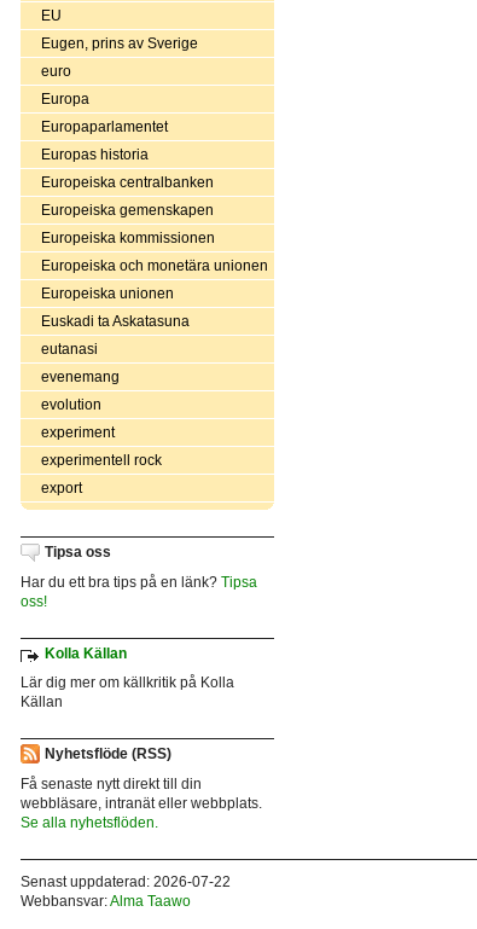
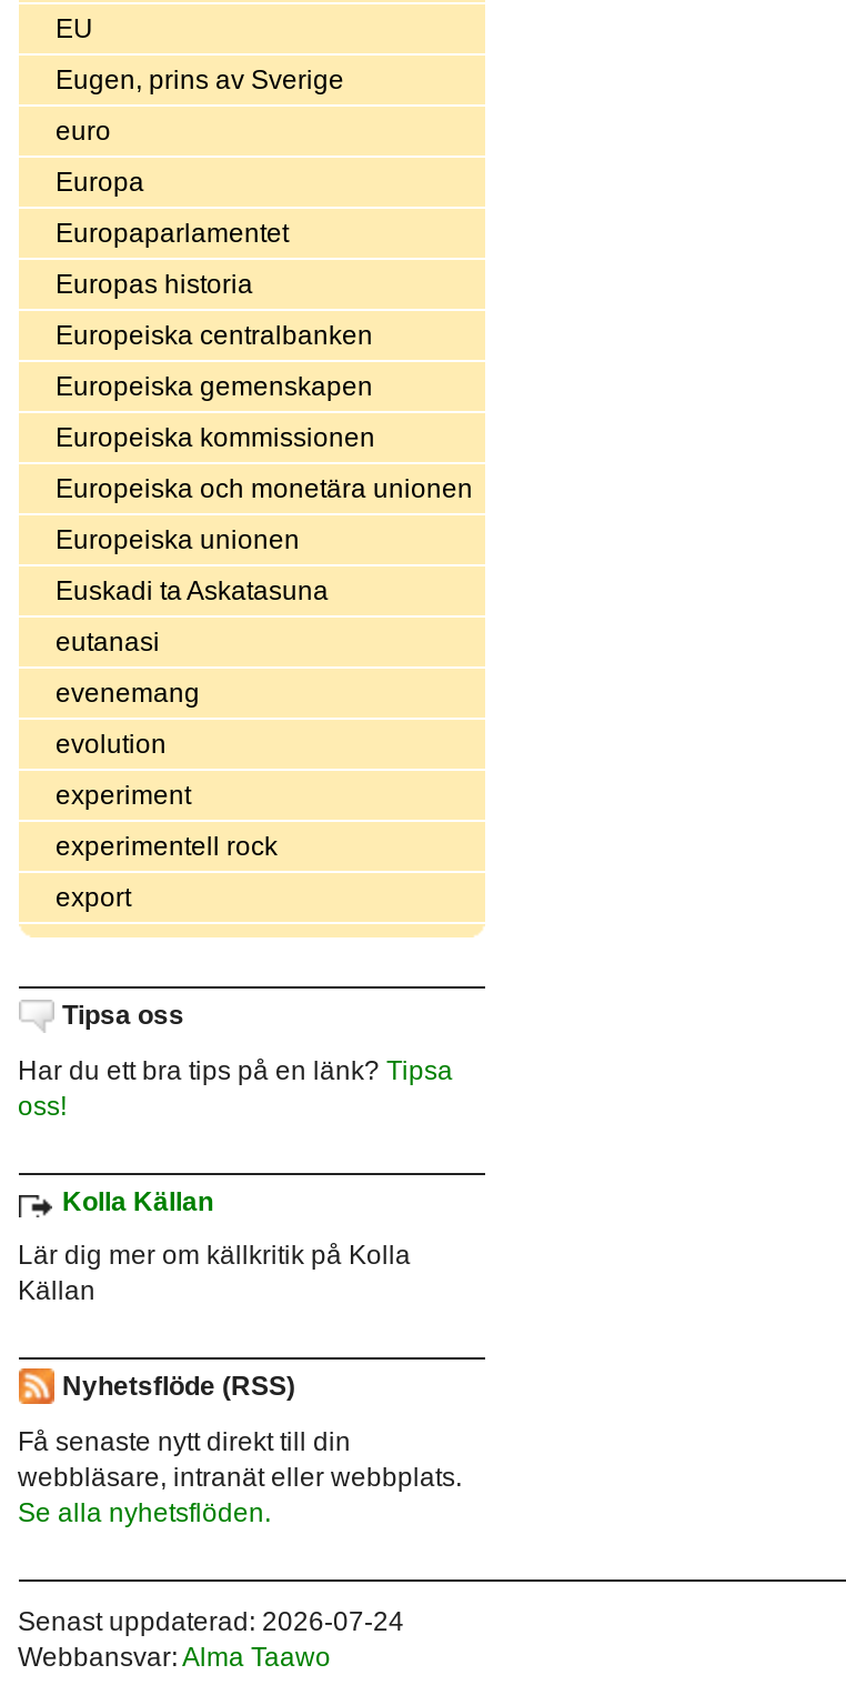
- Senast uppdaterad: 2026-07-22
+ Senast uppdaterad: 2026-07-24
